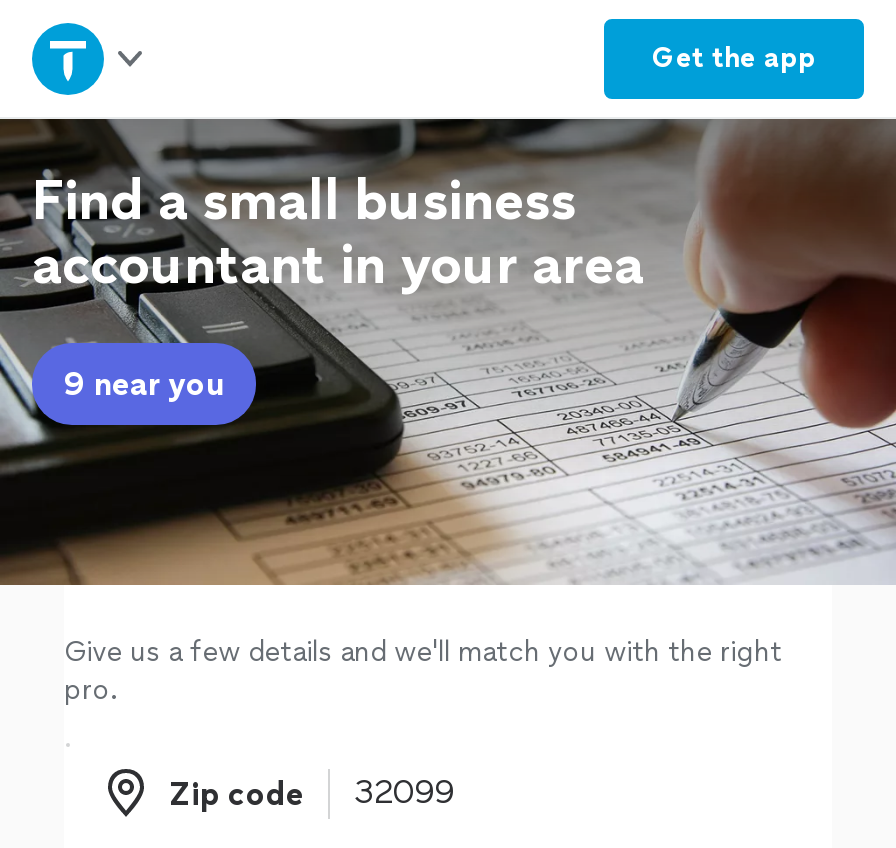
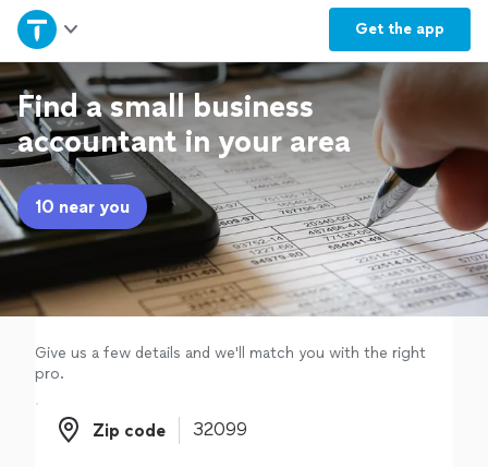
- 9 near you
+ 10 near you
